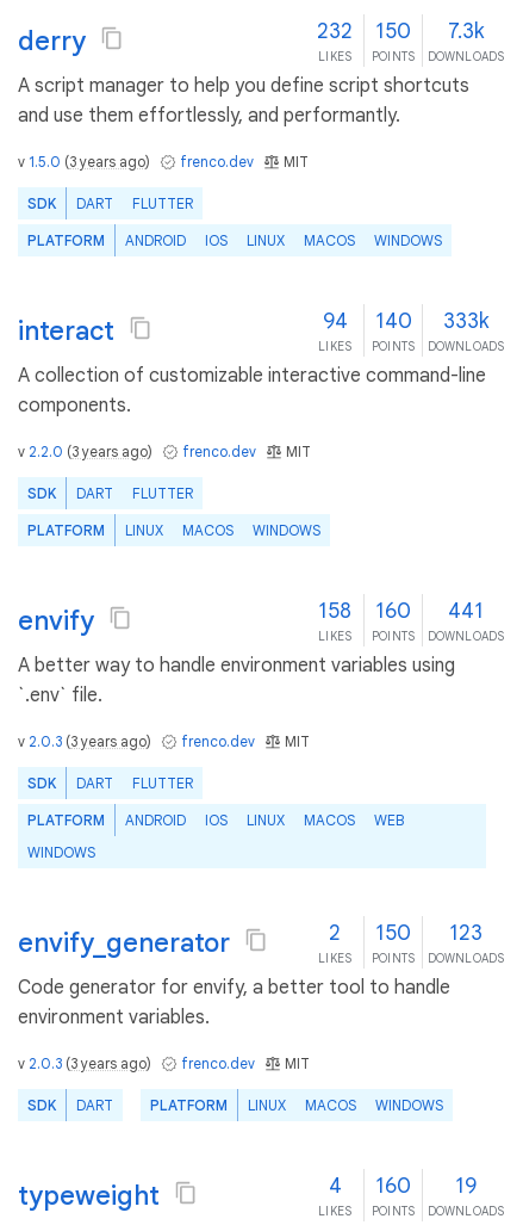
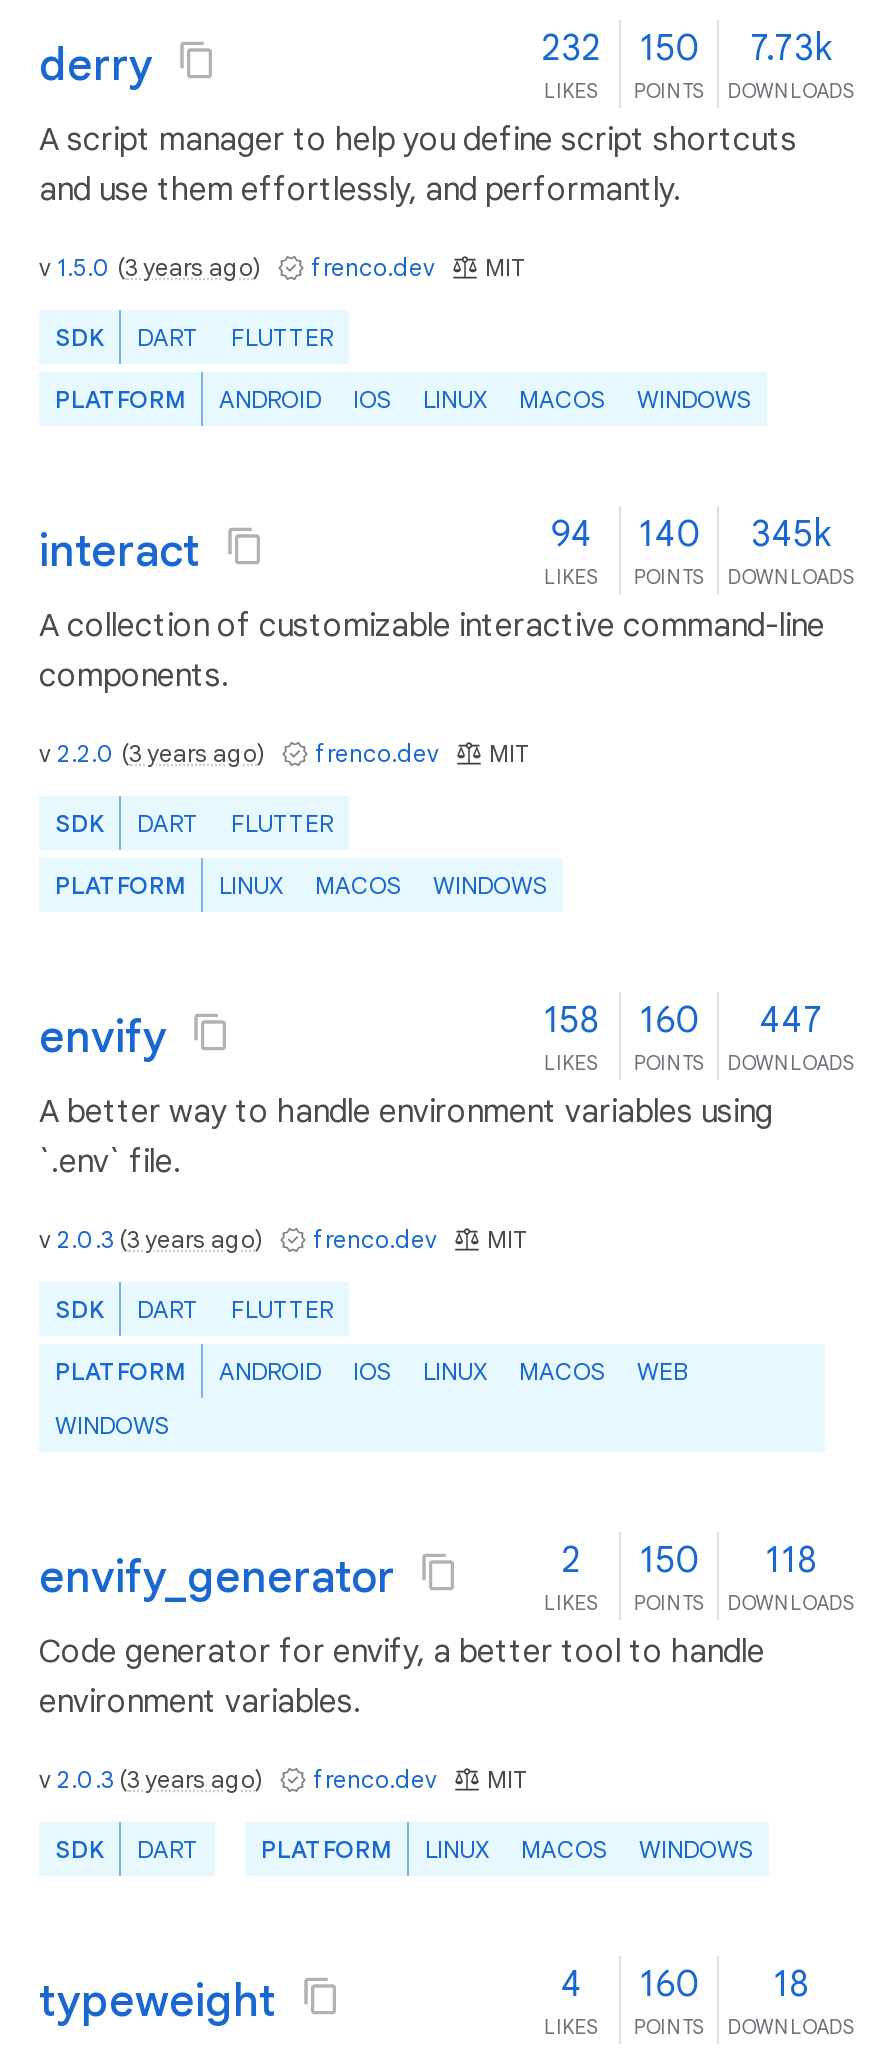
- 232 150 7.3k
+ 232 150 7.73k

- 94 140 333k
+ 94 140 345k

- 158 160 441
+ 158 160 447

- 2 150 123
+ 2 150 118

- 4 160 19
+ 4 160 18
